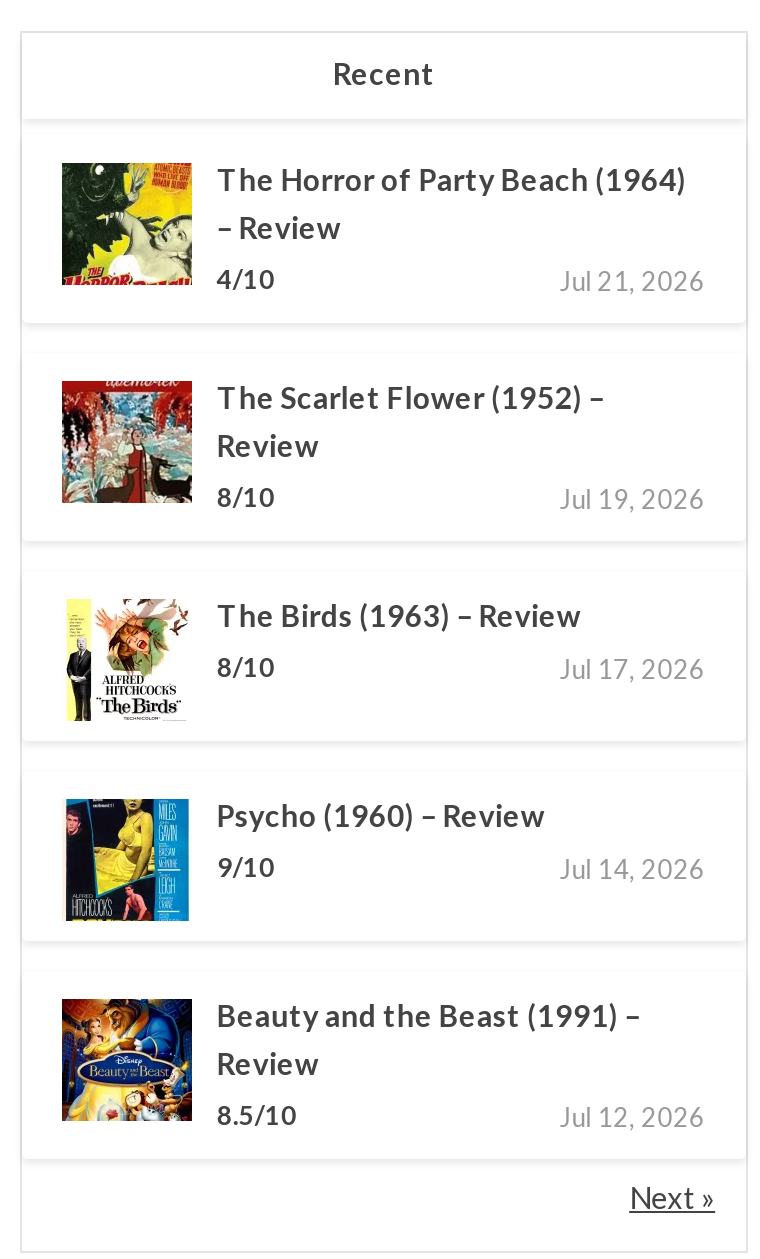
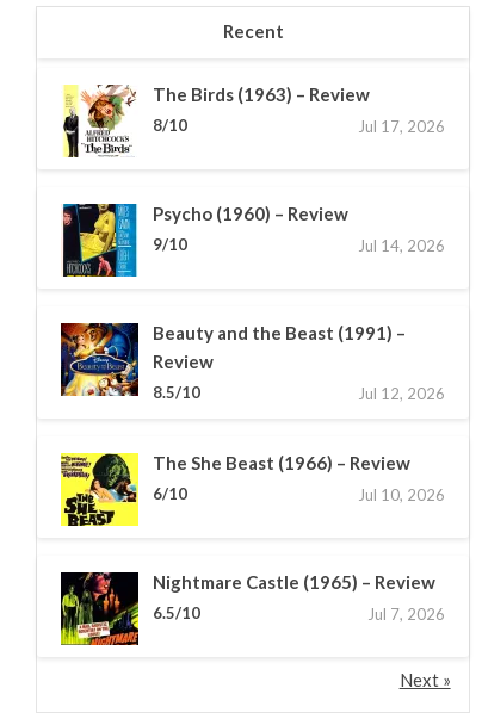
- [image]
- The Horror of Party Beach (1964)
- – Review
- 4/10
- Jul 21, 2026
- The Scarlet Flower (1952) –
- Review
- 8/10
- Jul 19, 2026

- [image]

moved up: [image] | The Birds (1963) – Review | 8/10 | ... | 8.5/10 | Jul 12, 2026

+ [image]
+ The She Beast (1966) – Review
+ 6/10
+ Jul 10, 2026

+ [image]
+ Nightmare Castle (1965) – Review
+ 6.5/10
+ Jul 7, 2026
